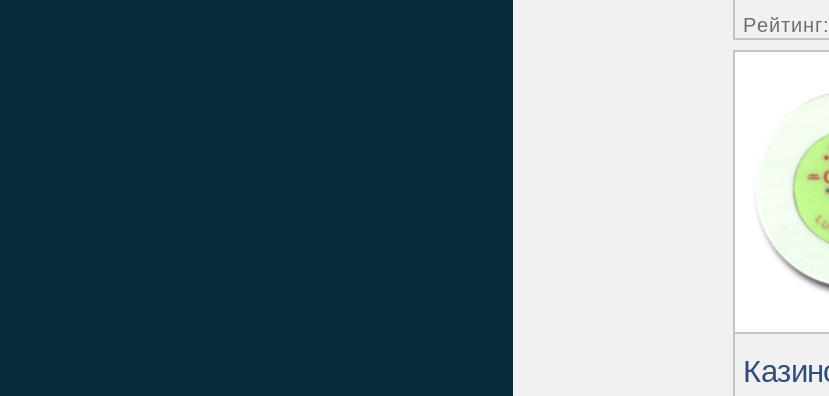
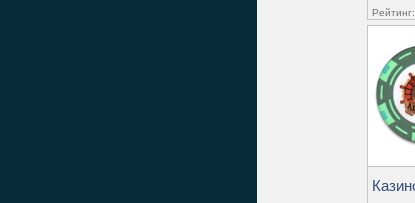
- [image]
+ [image]
